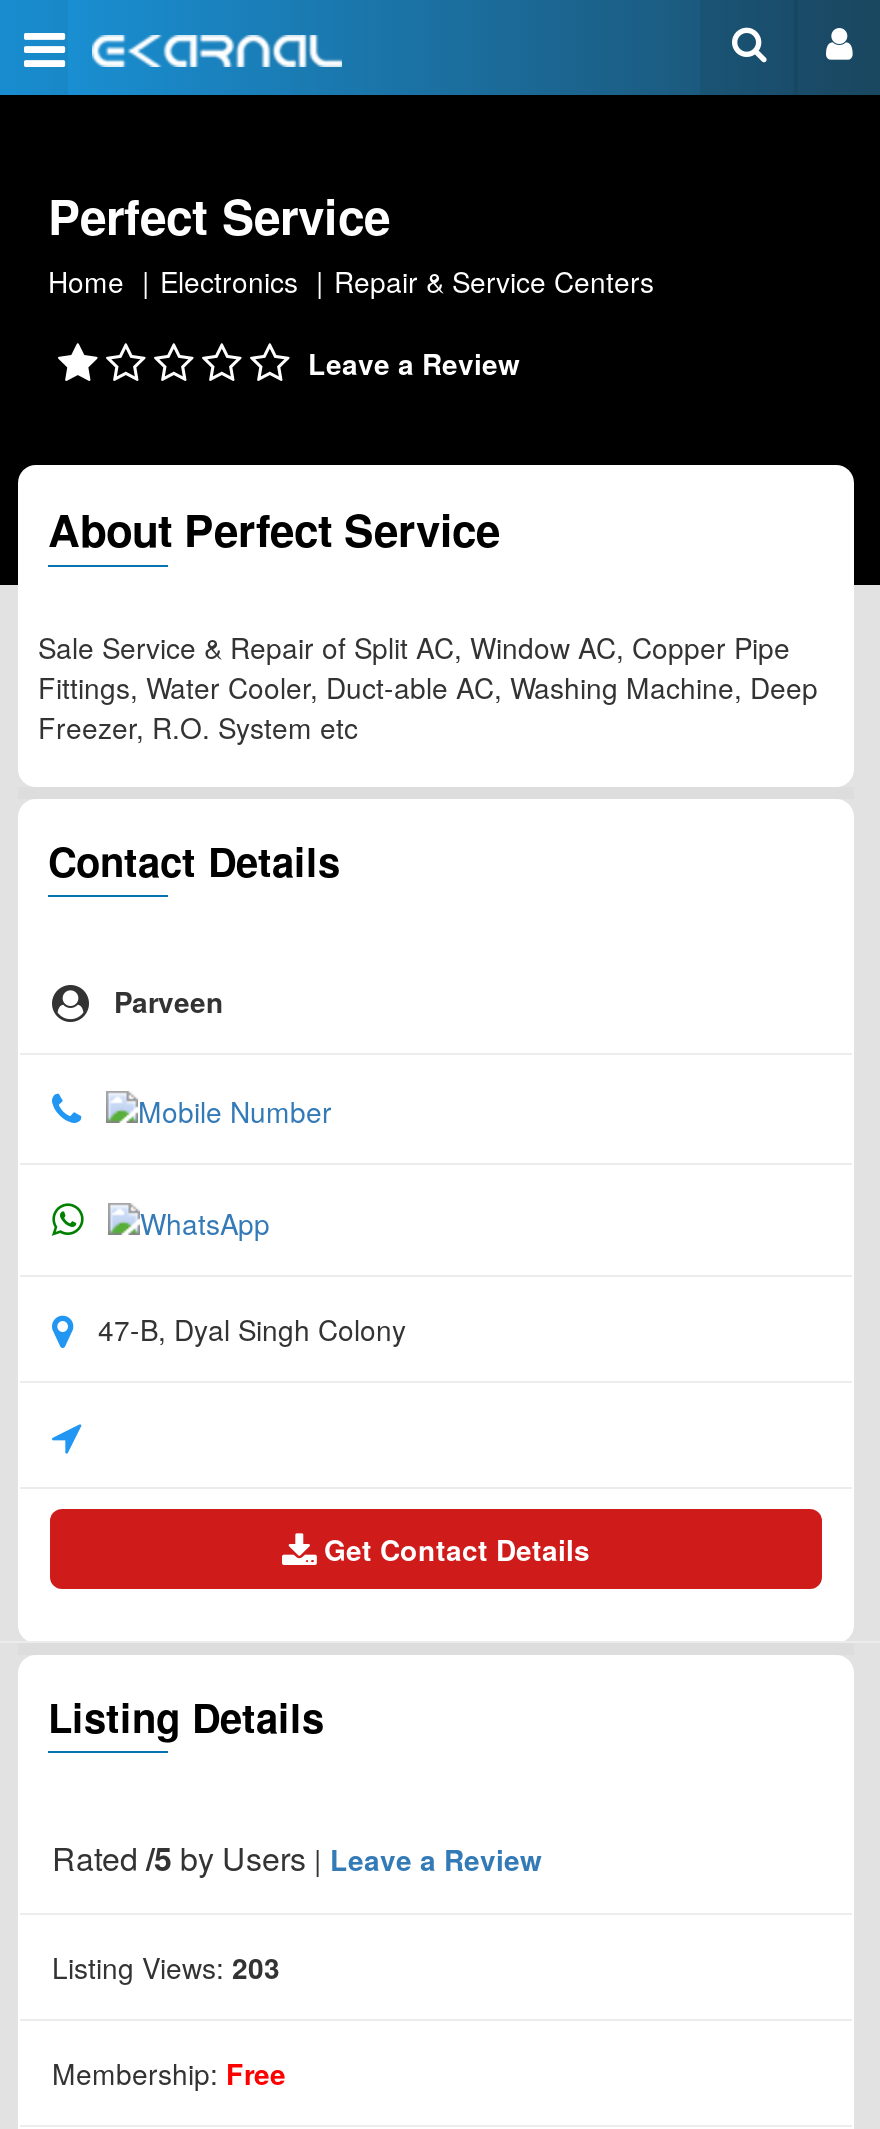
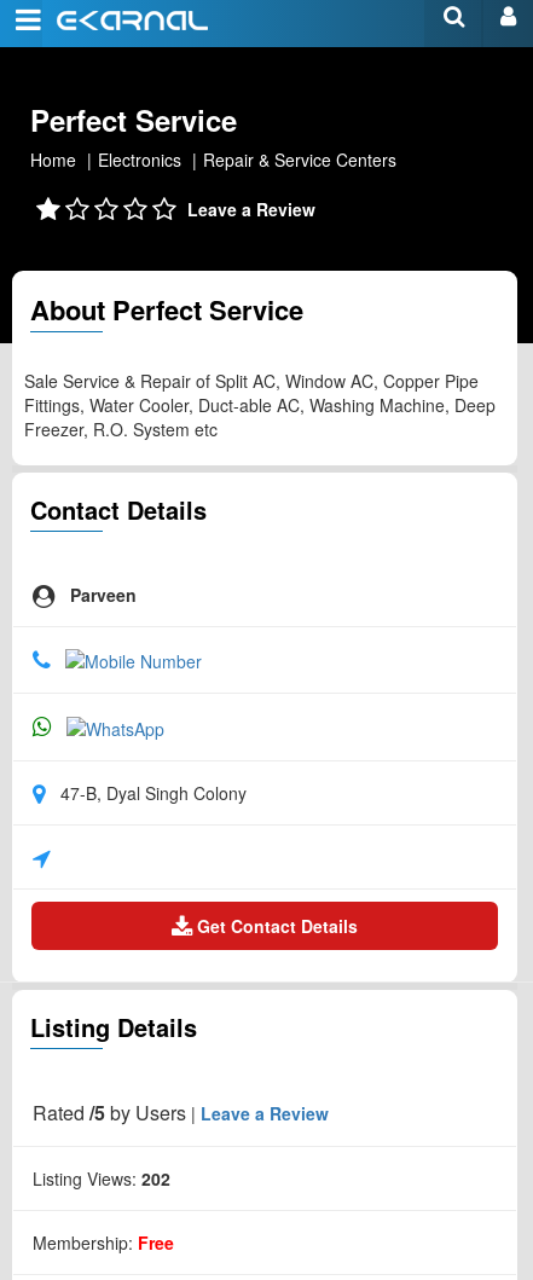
- Listing Views: 203
+ Listing Views: 202
